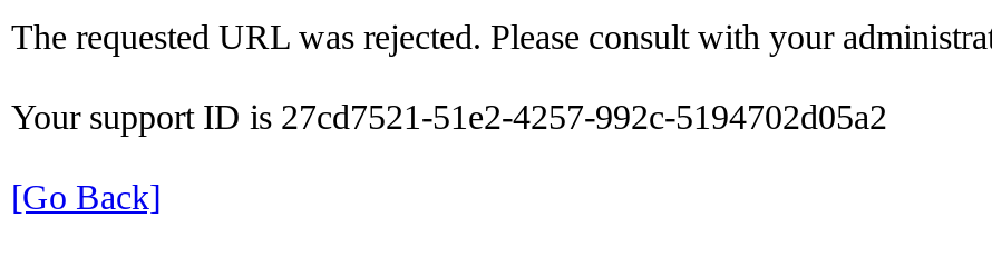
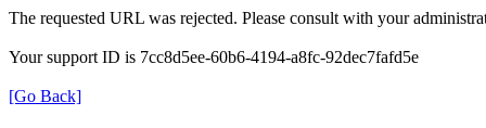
- Your support ID is 27cd7521-51e2-4257-992c-5194702d05a2
+ Your support ID is 7cc8d5ee-60b6-4194-a8fc-92dec7fafd5e
